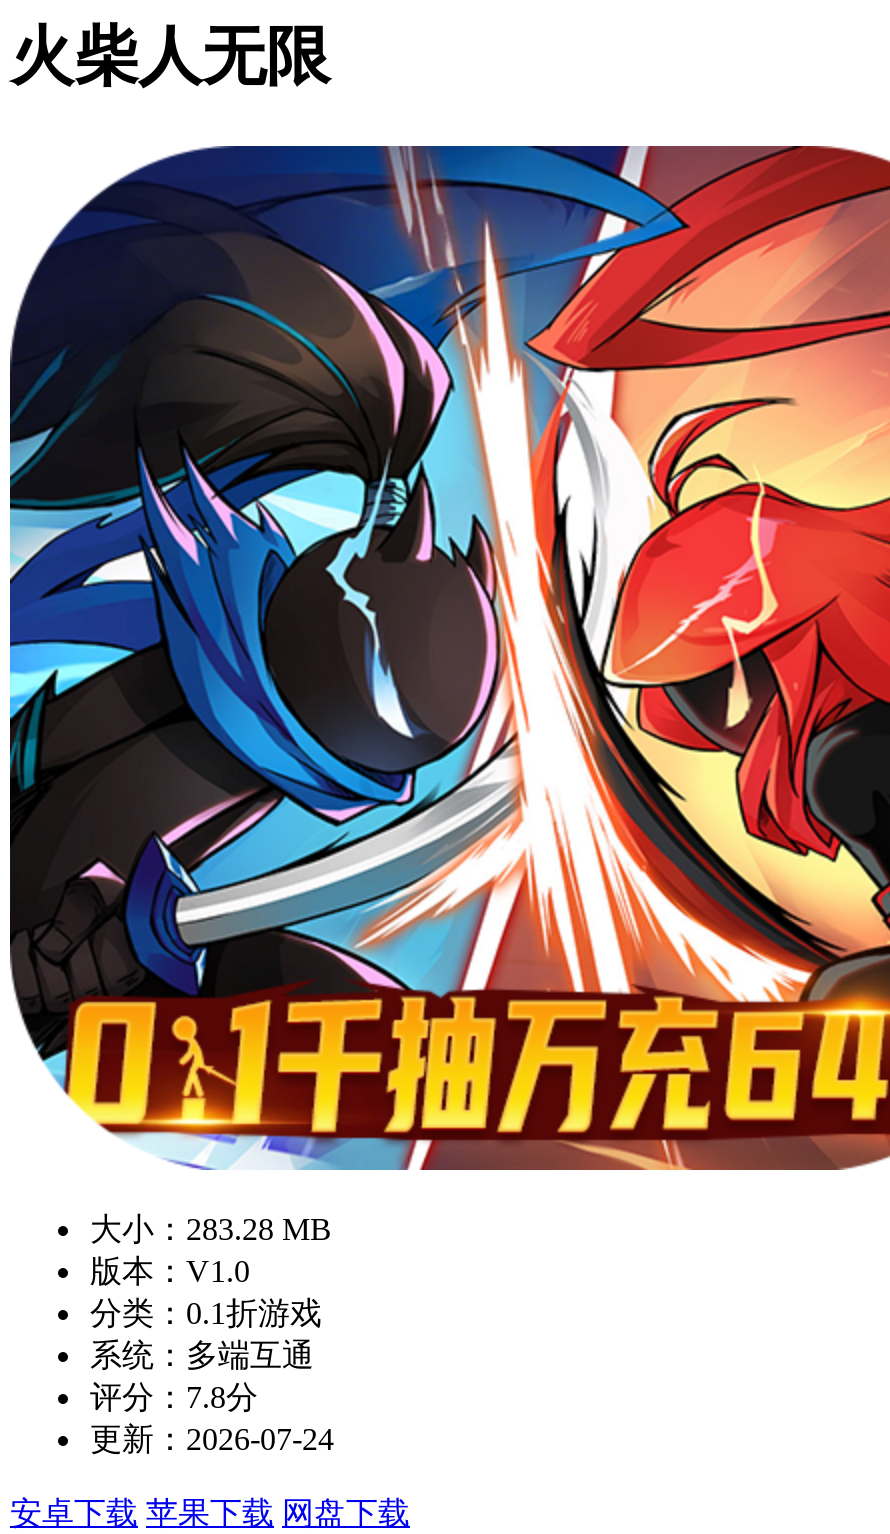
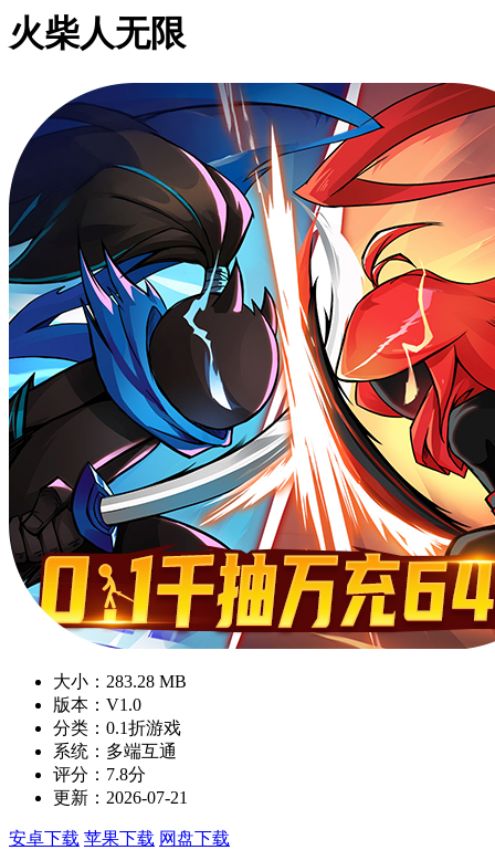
- 更新：2026-07-24
+ 更新：2026-07-21
